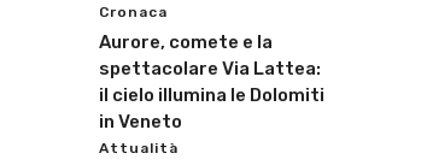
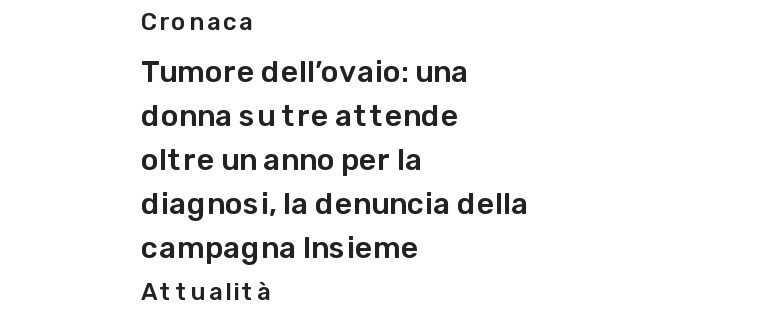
- Aurore, comete e la
- spettacolare Via Lattea:
- il cielo illumina le Dolomiti
- in Veneto
+ Tumore dell’ovaio: una
+ donna su tre attende
+ oltre un anno per la
+ diagnosi, la denuncia della
+ campagna Insieme
